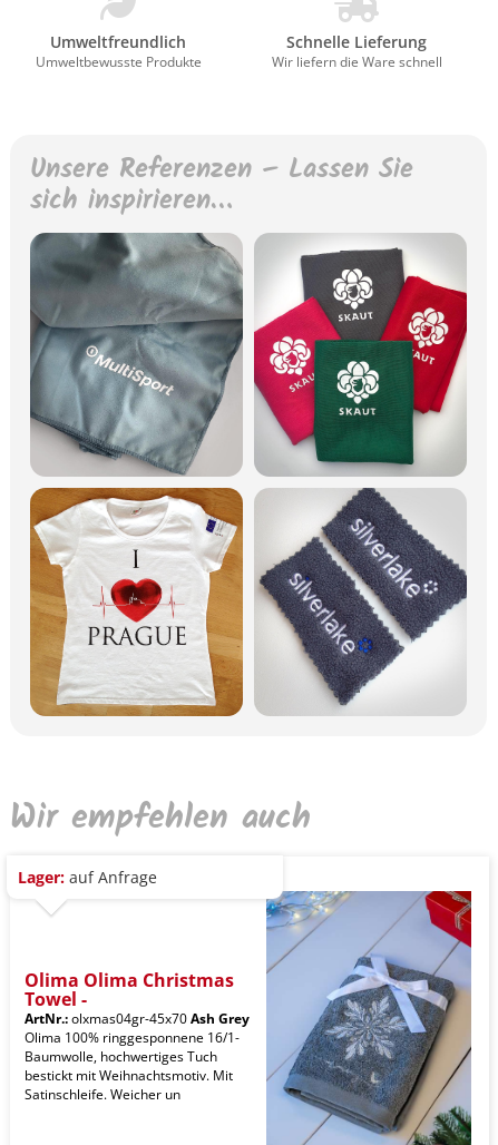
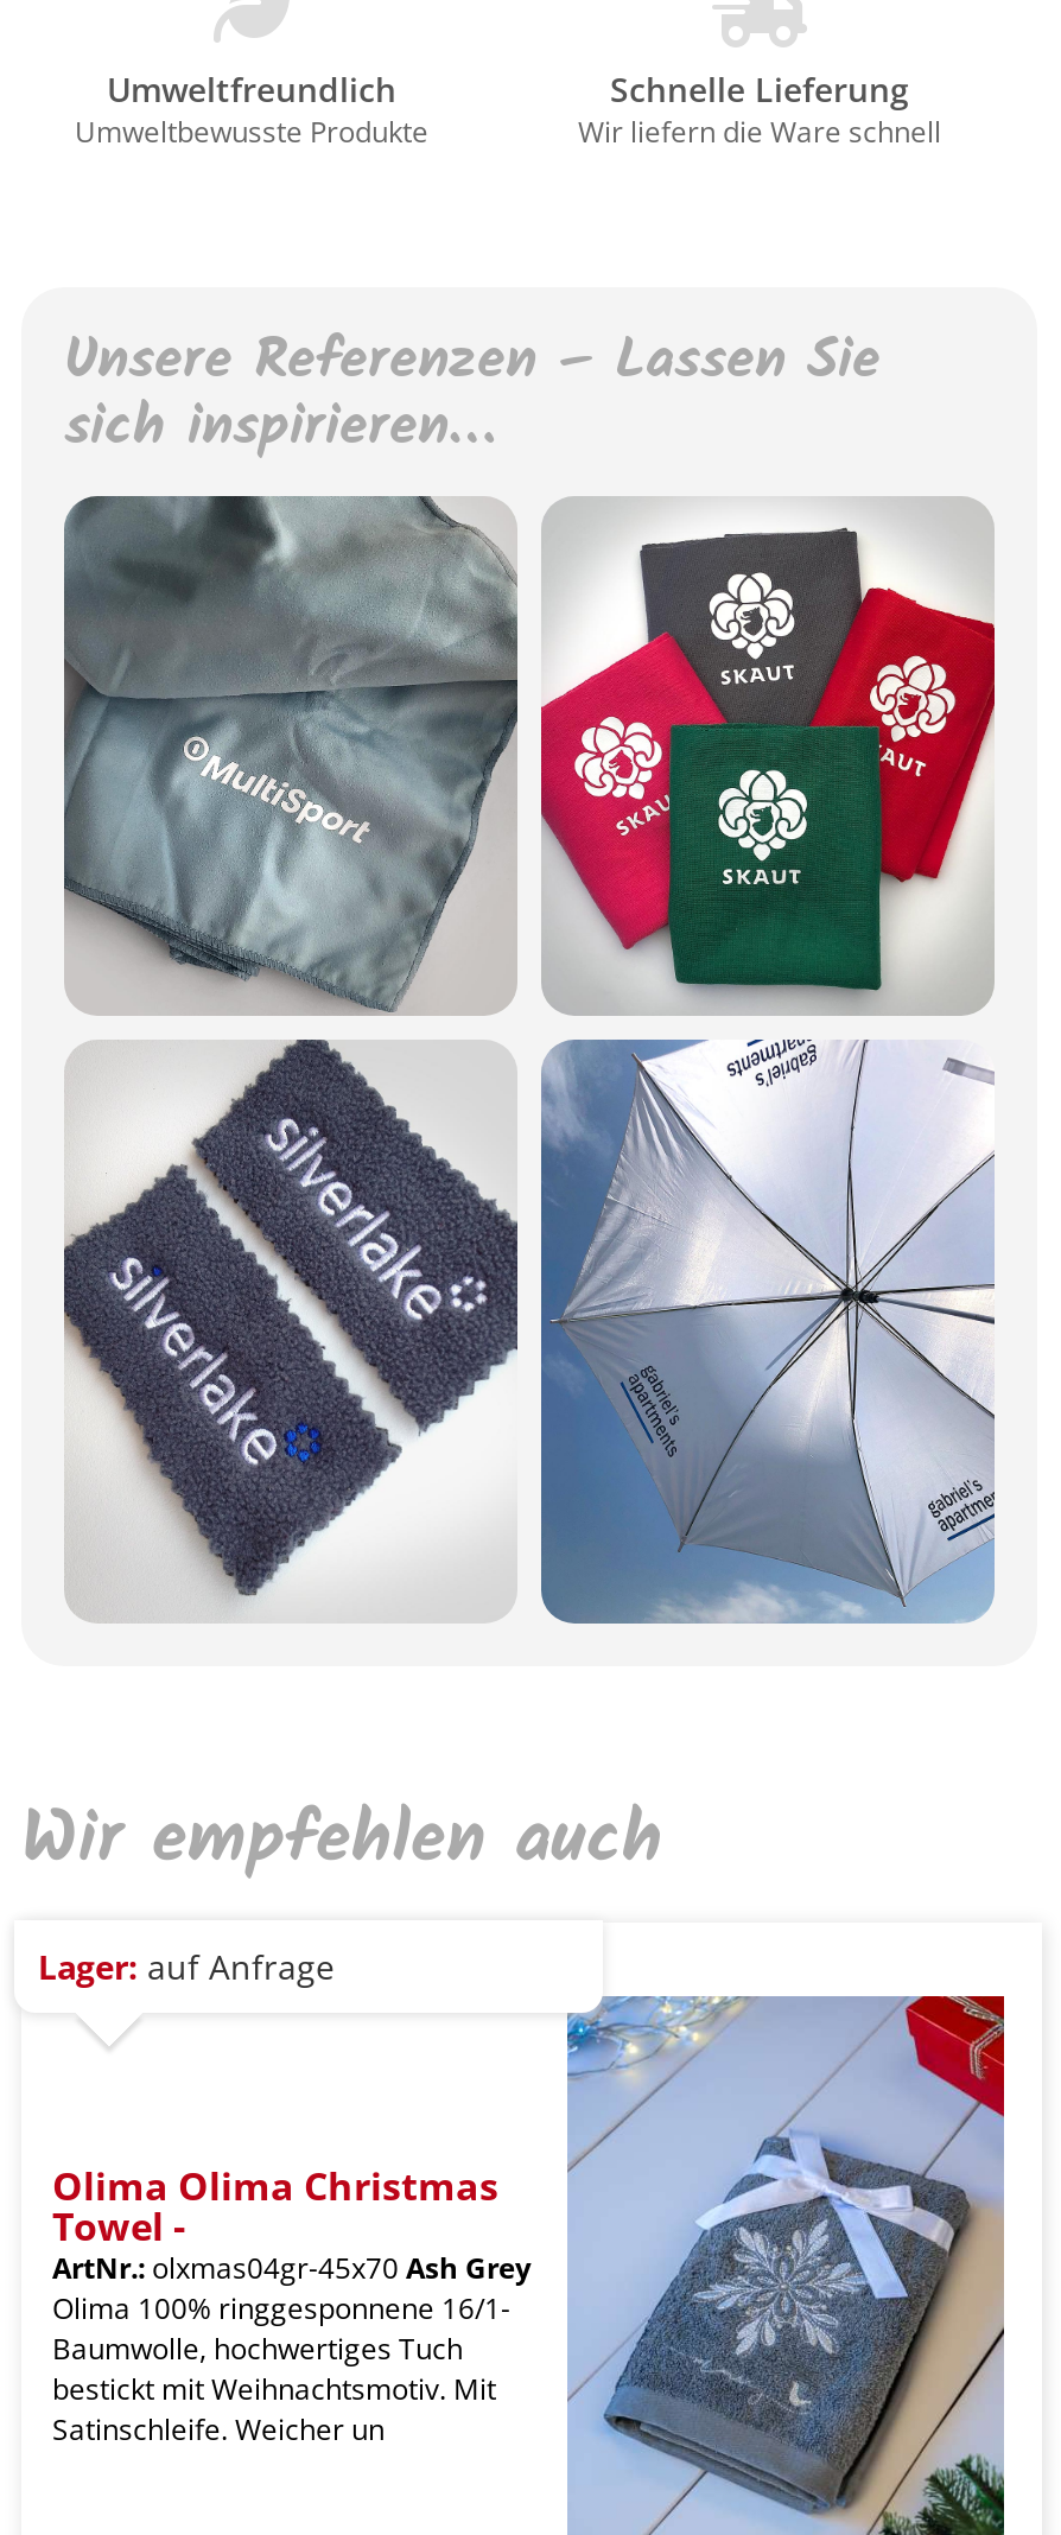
- [image]
+ [image]

- [image]
+ [image]
